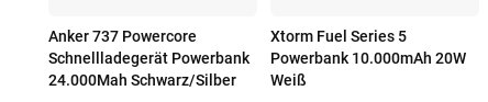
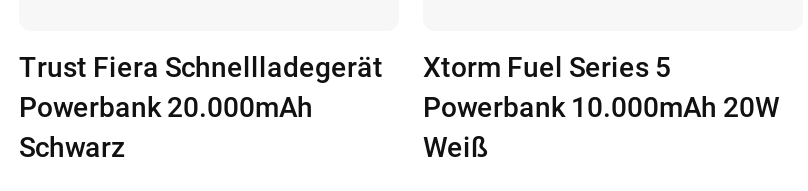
- Anker 737 Powercore
- Schnellladegerät Powerbank
- 24.000Mah Schwarz/Silber
+ Trust Fiera Schnellladegerät
+ Powerbank 20.000mAh
+ Schwarz
